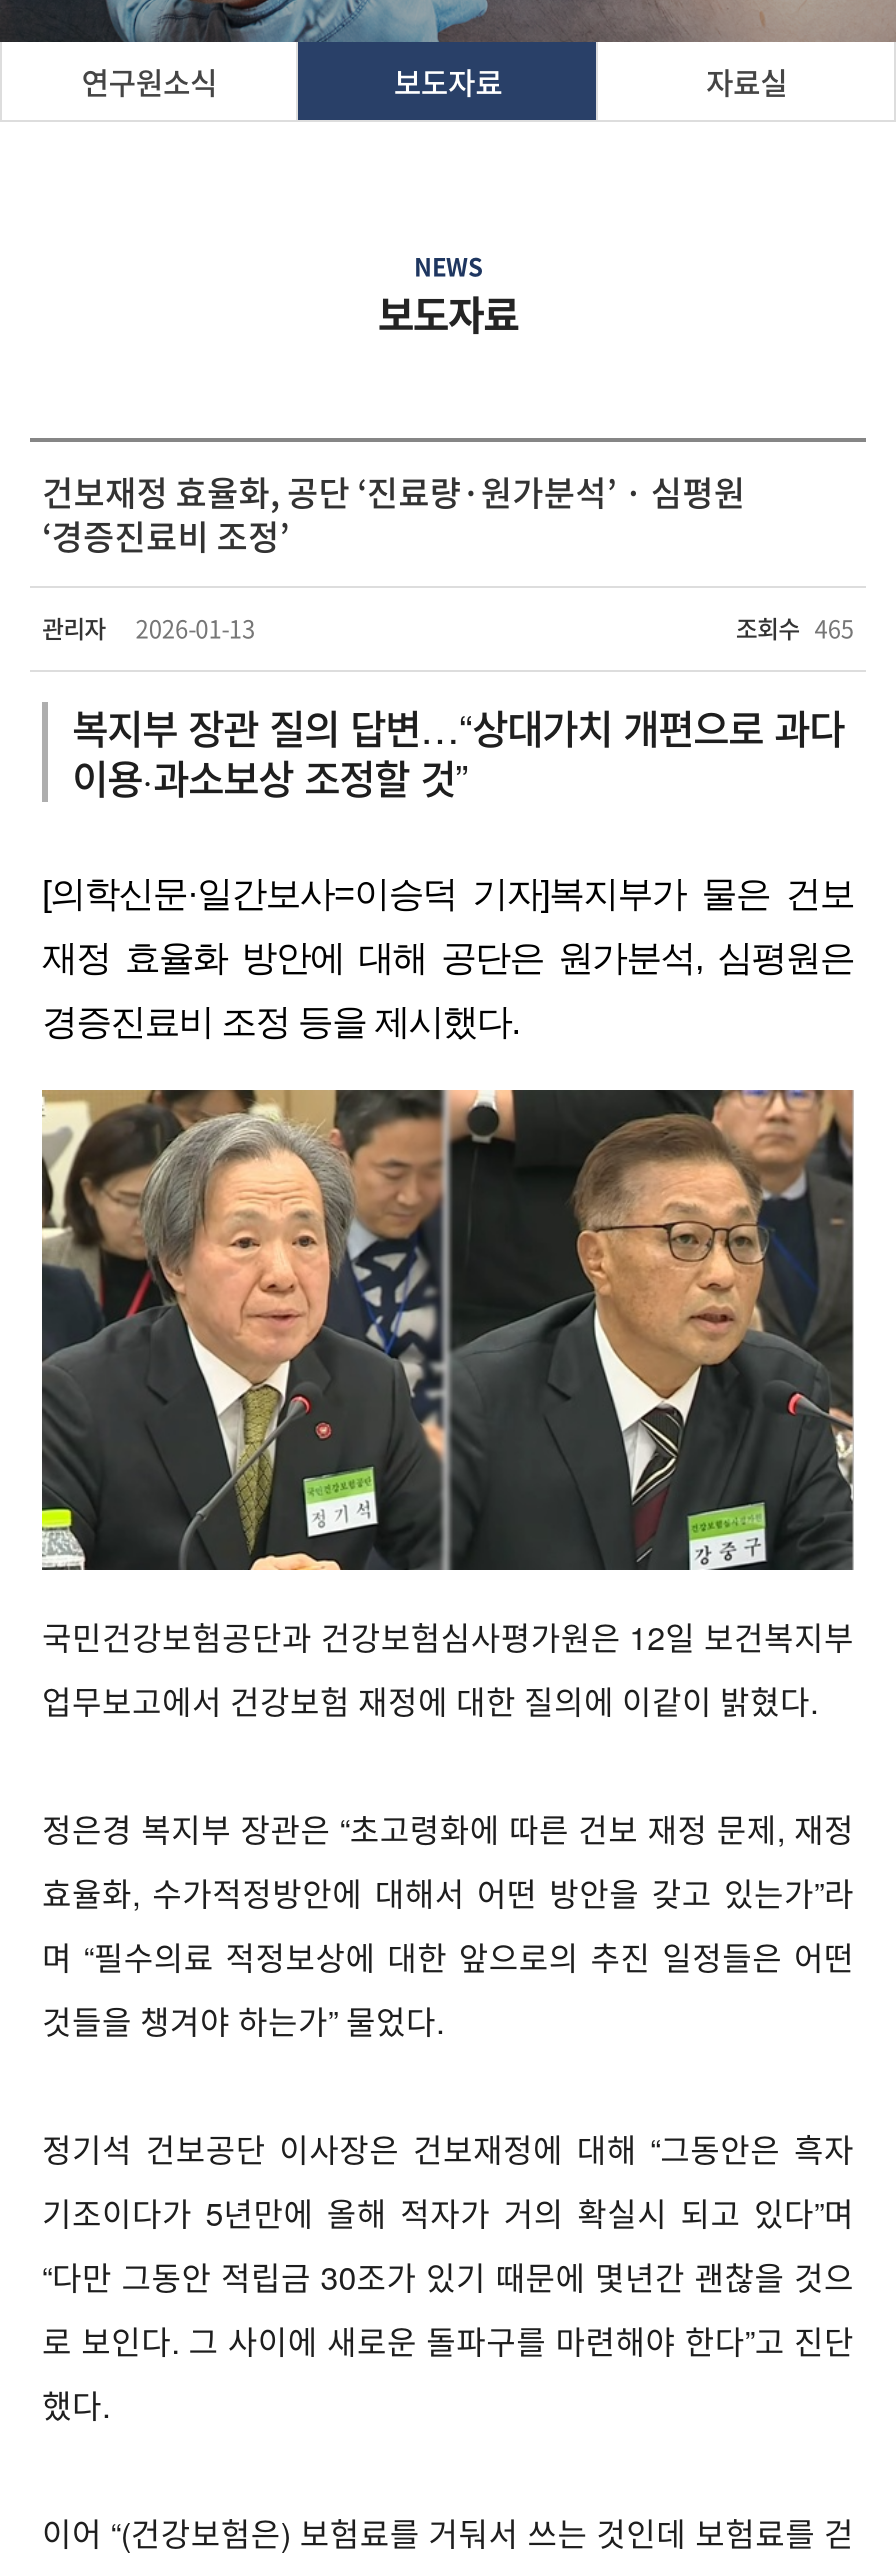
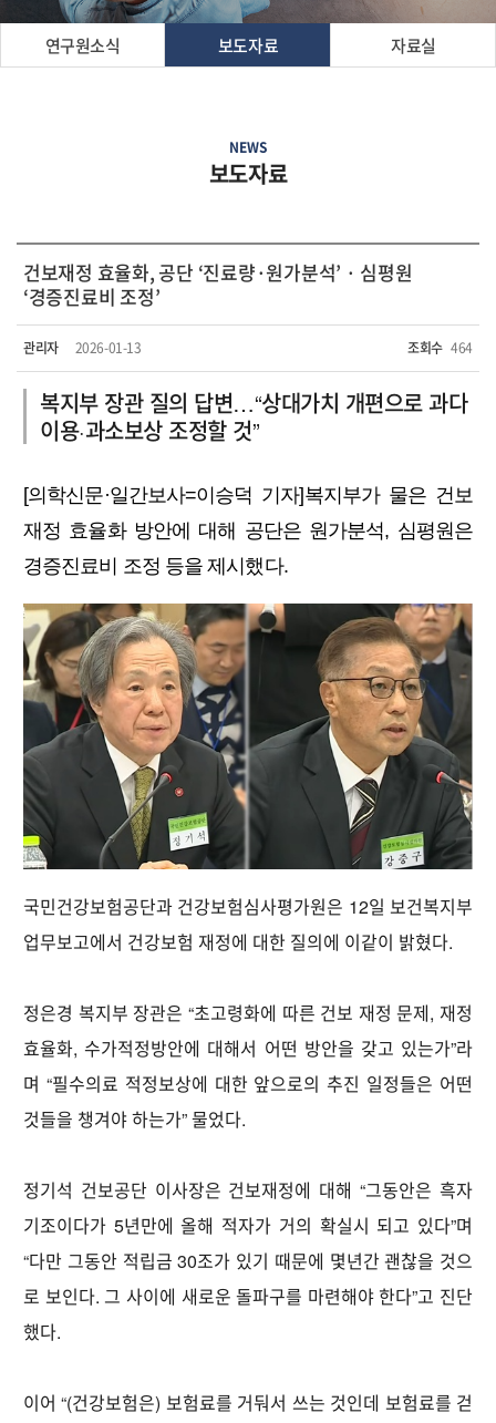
- 조회수 465
+ 조회수 464
